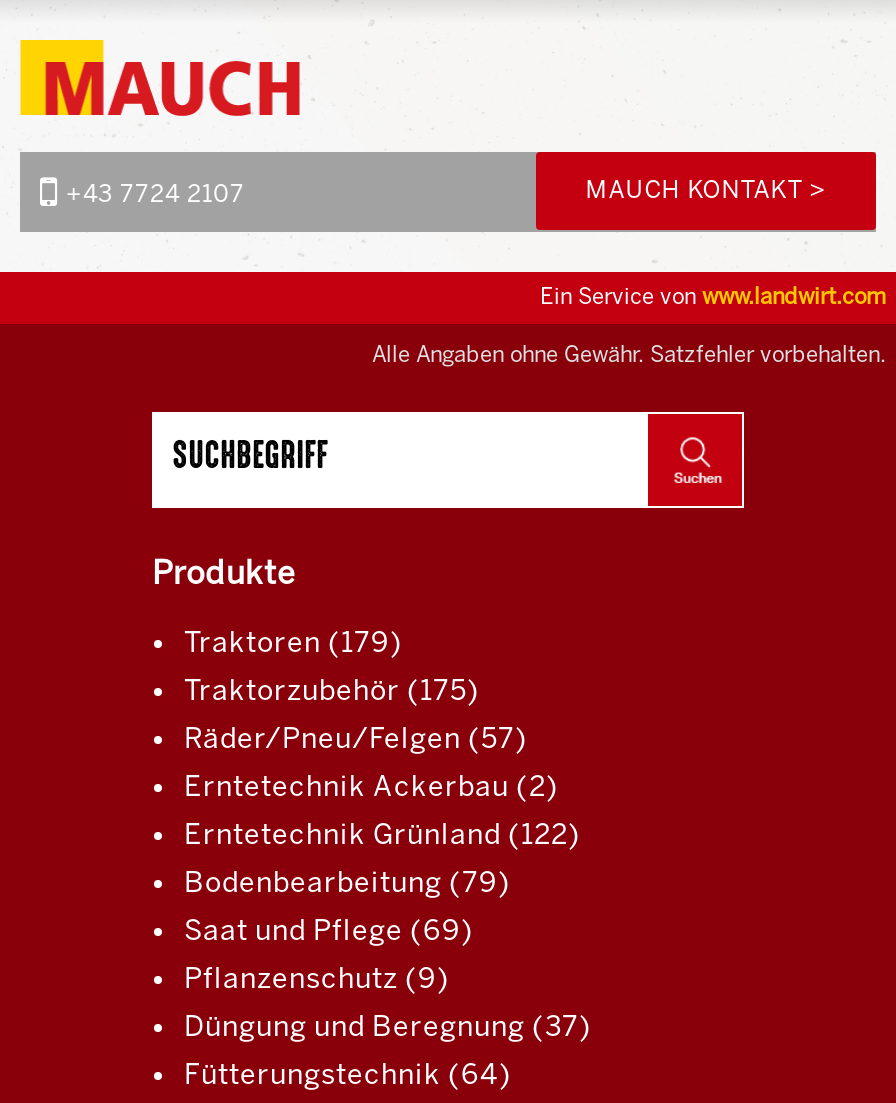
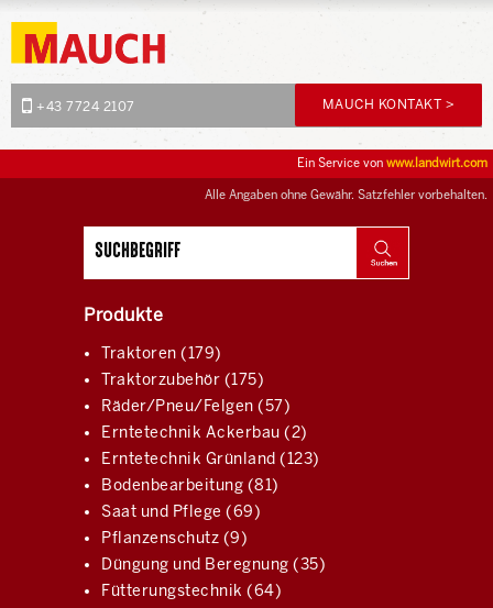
- Erntetechnik Grünland (122)
+ Erntetechnik Grünland (123)

- Bodenbearbeitung (79)
+ Bodenbearbeitung (81)

- Düngung und Beregnung (37)
+ Düngung und Beregnung (35)
